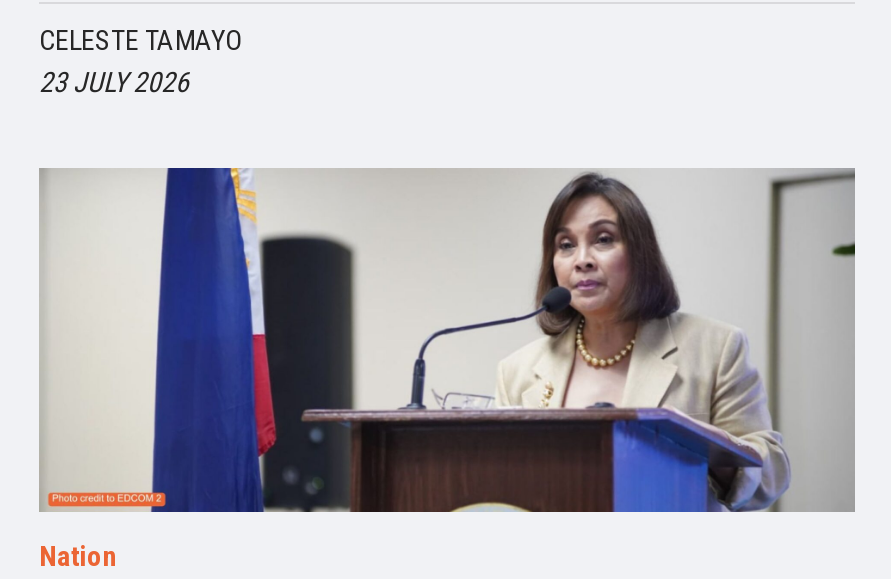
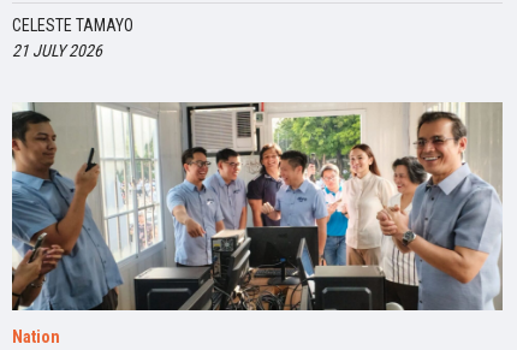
- 23 JULY 2026
+ 21 JULY 2026

- [image]
+ [image]
